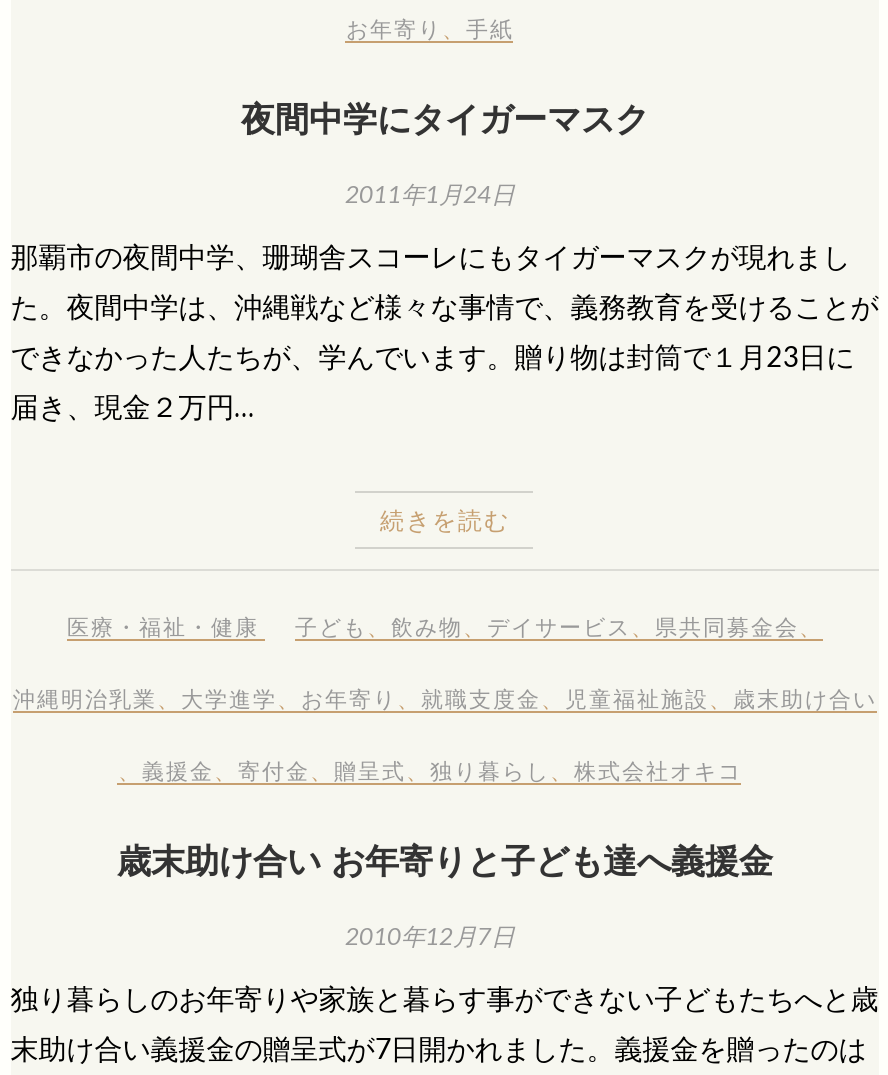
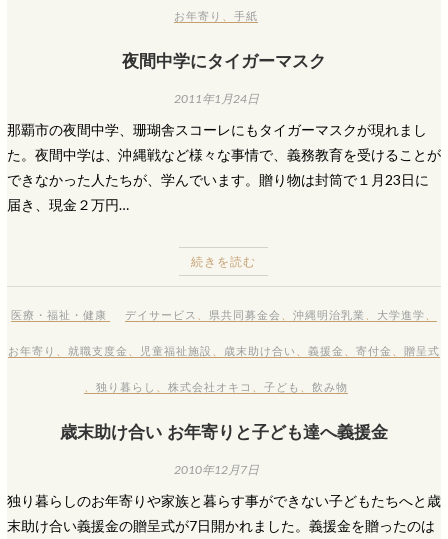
- 子ども、飲み物、デイサービス、県共同募金会、
+ デイサービス、県共同募金会、沖縄明治乳業、大学進学、

- 沖縄明治乳業、大学進学、お年寄り、就職支度金、児童福祉施設、歳末助け合い
+ お年寄り、就職支度金、児童福祉施設、歳末助け合い、義援金、寄付金、贈呈式

- 、義援金、寄付金、贈呈式、独り暮らし、株式会社オキコ
+ 、独り暮らし、株式会社オキコ、子ども、飲み物
